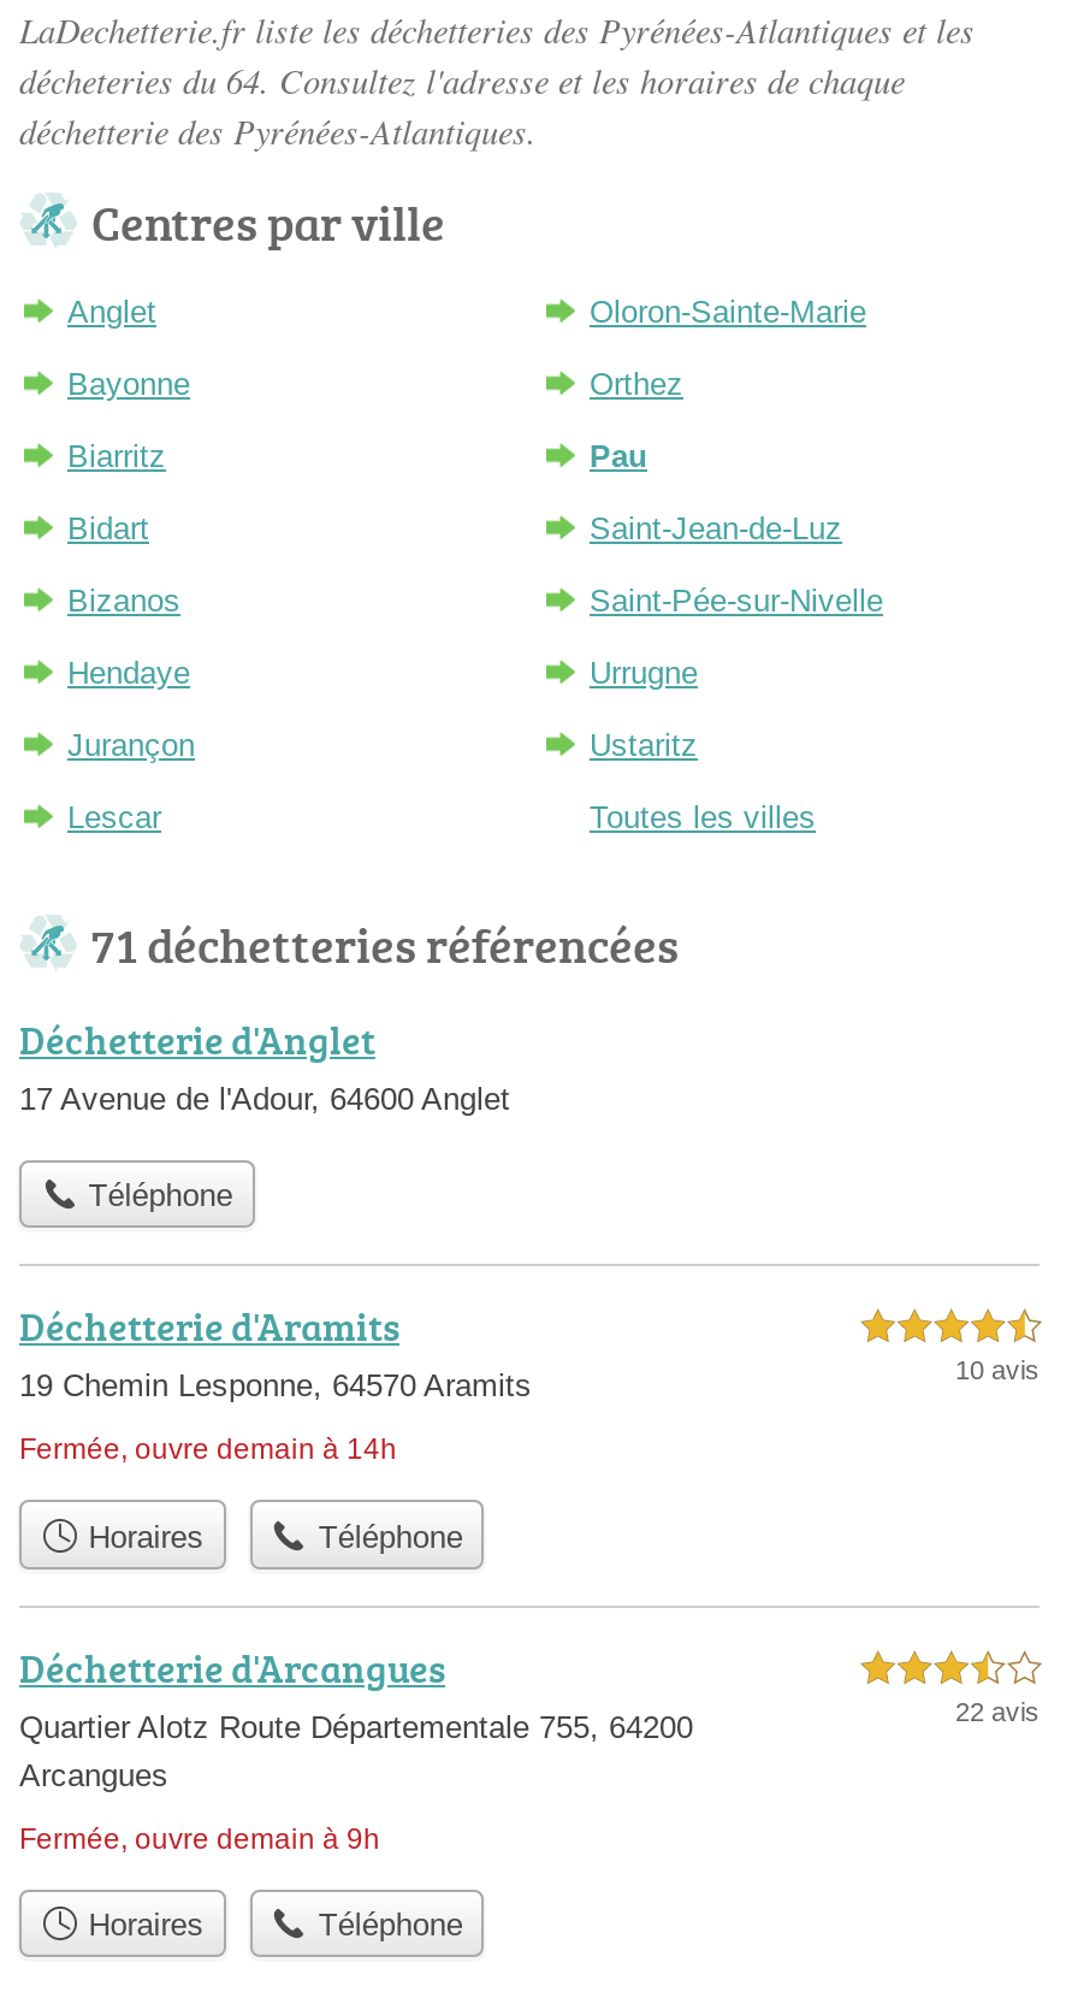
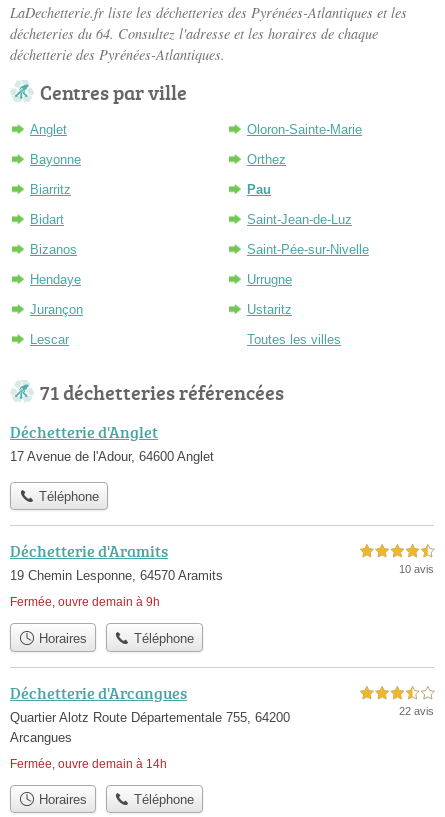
moved down: Fermée, ouvre demain à 14h

moved up: Fermée, ouvre demain à 9h
